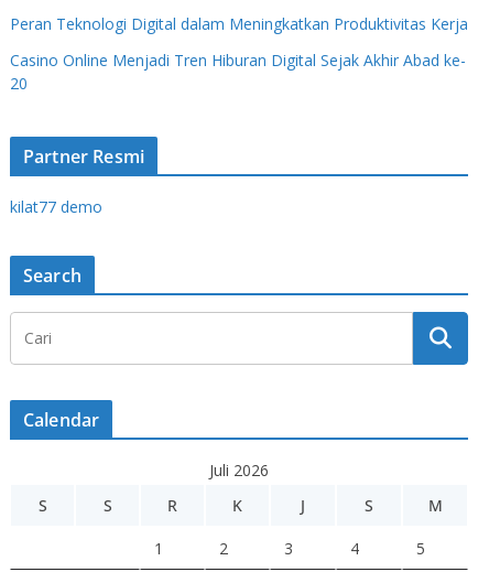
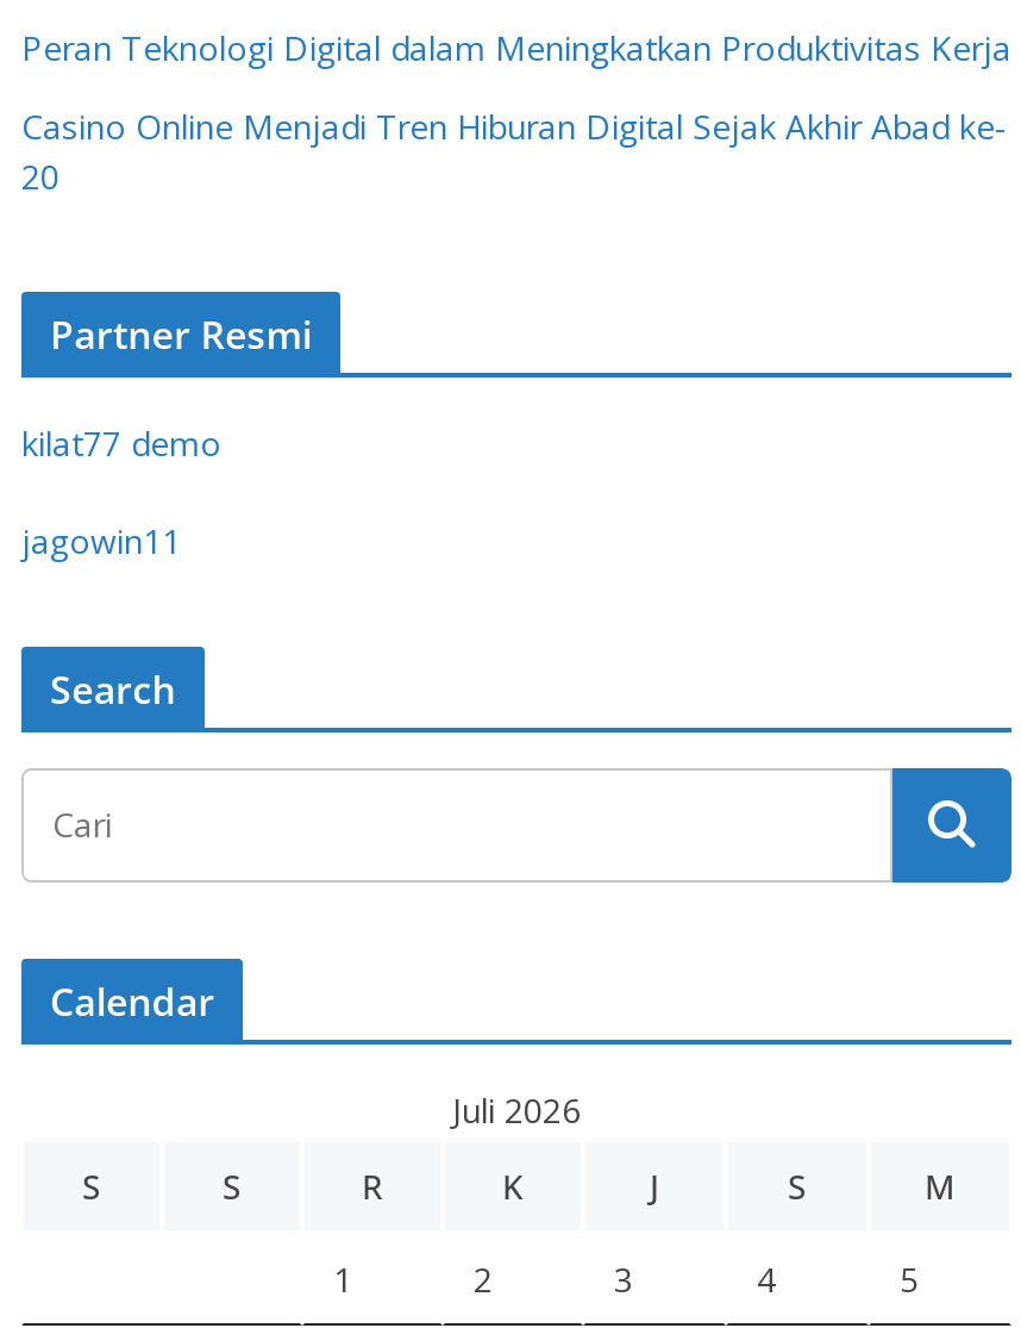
+ jagowin11
